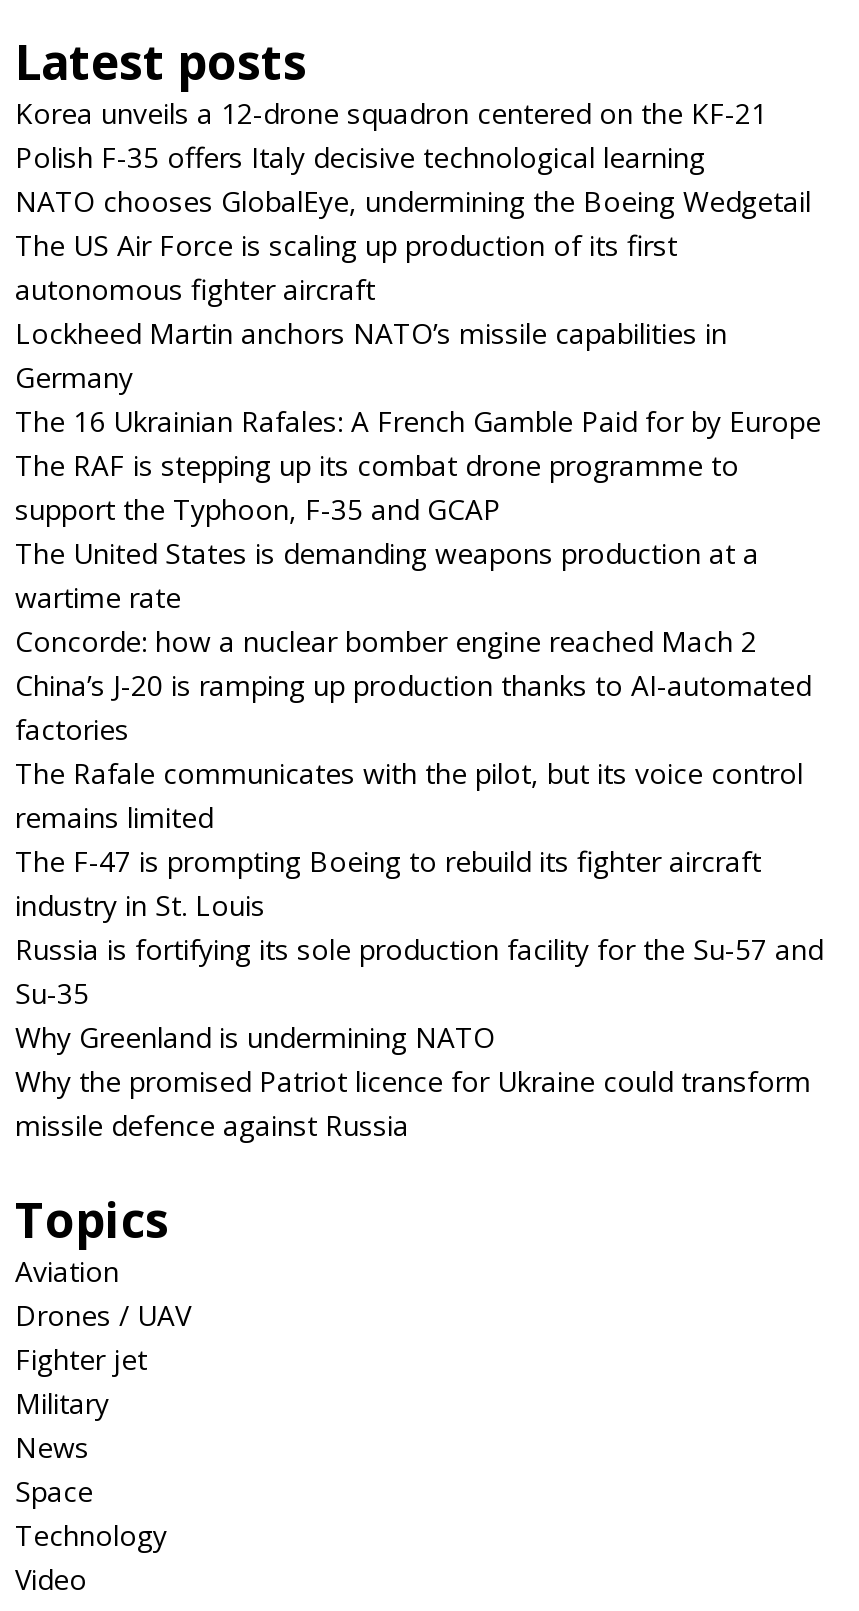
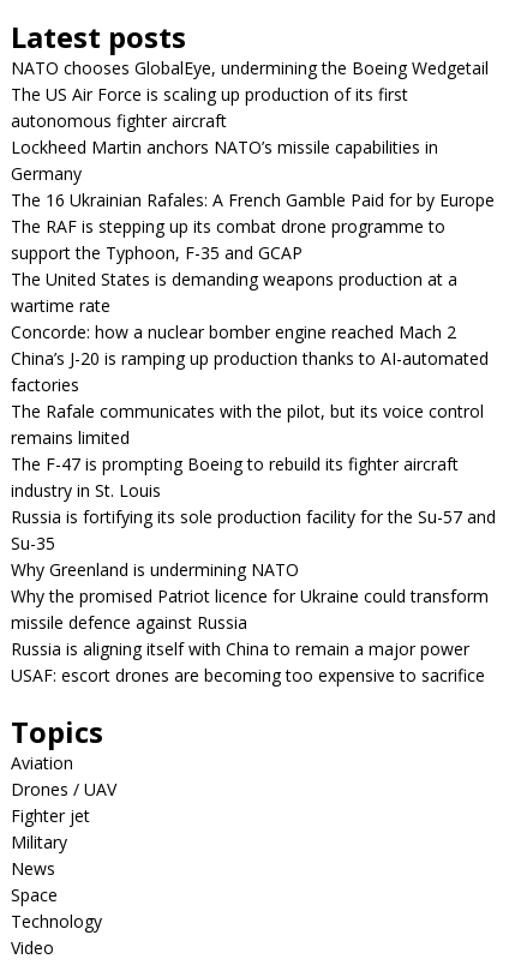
- Korea unveils a 12-drone squadron centered on the KF-21
- Polish F-35 offers Italy decisive technological learning

moved up: NATO chooses GlobalEye, undermining the Boeing Wedgetail | The US Air Force is scaling up production of its first | autonomous fighter aircraft | ... | Why the promised Patriot licence for Ukraine could transform | missile defence against Russia

+ Russia is aligning itself with China to remain a major power
+ USAF: escort drones are becoming too expensive to sacrifice
